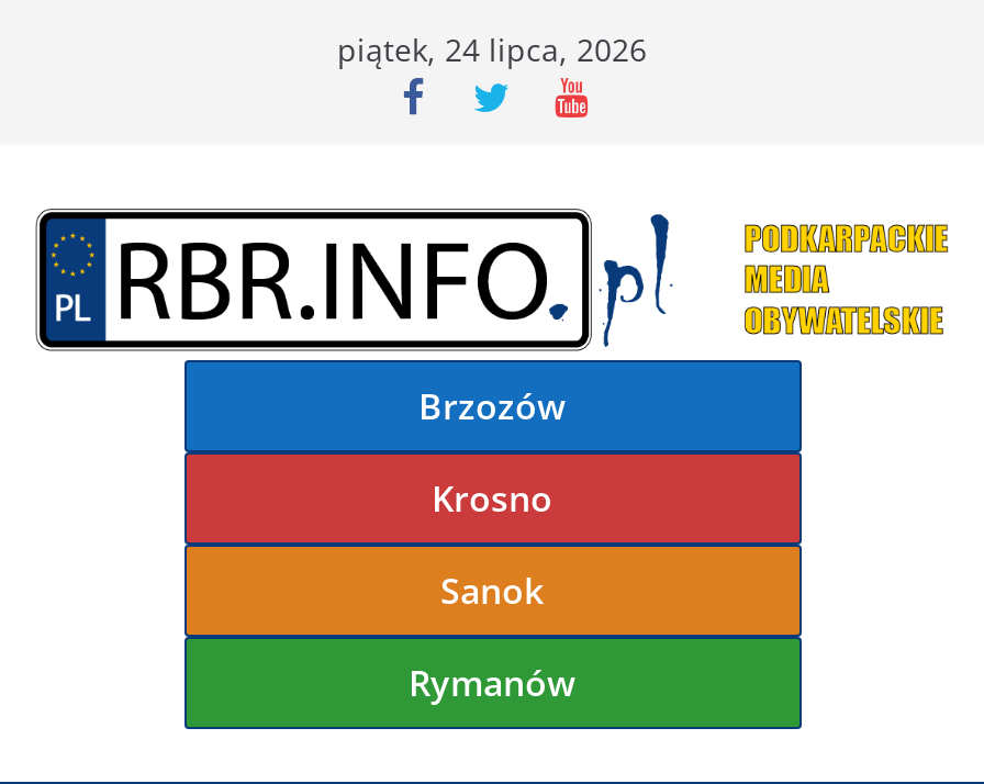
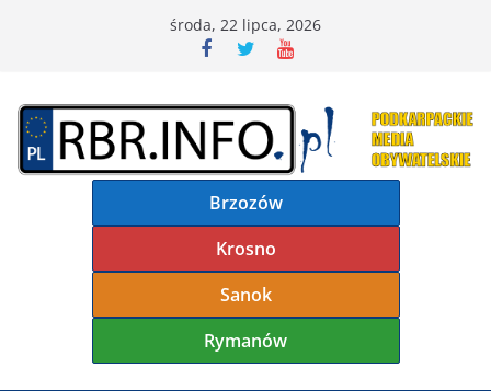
- piątek, 24 lipca, 2026
+ środa, 22 lipca, 2026
